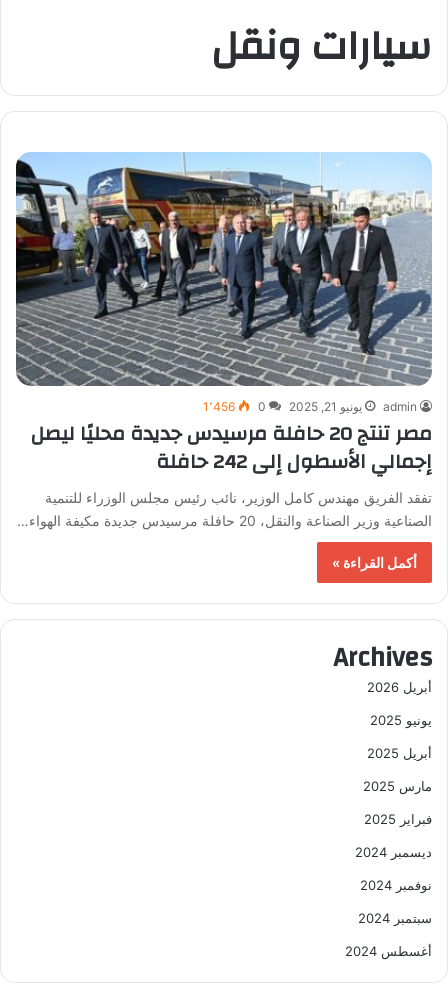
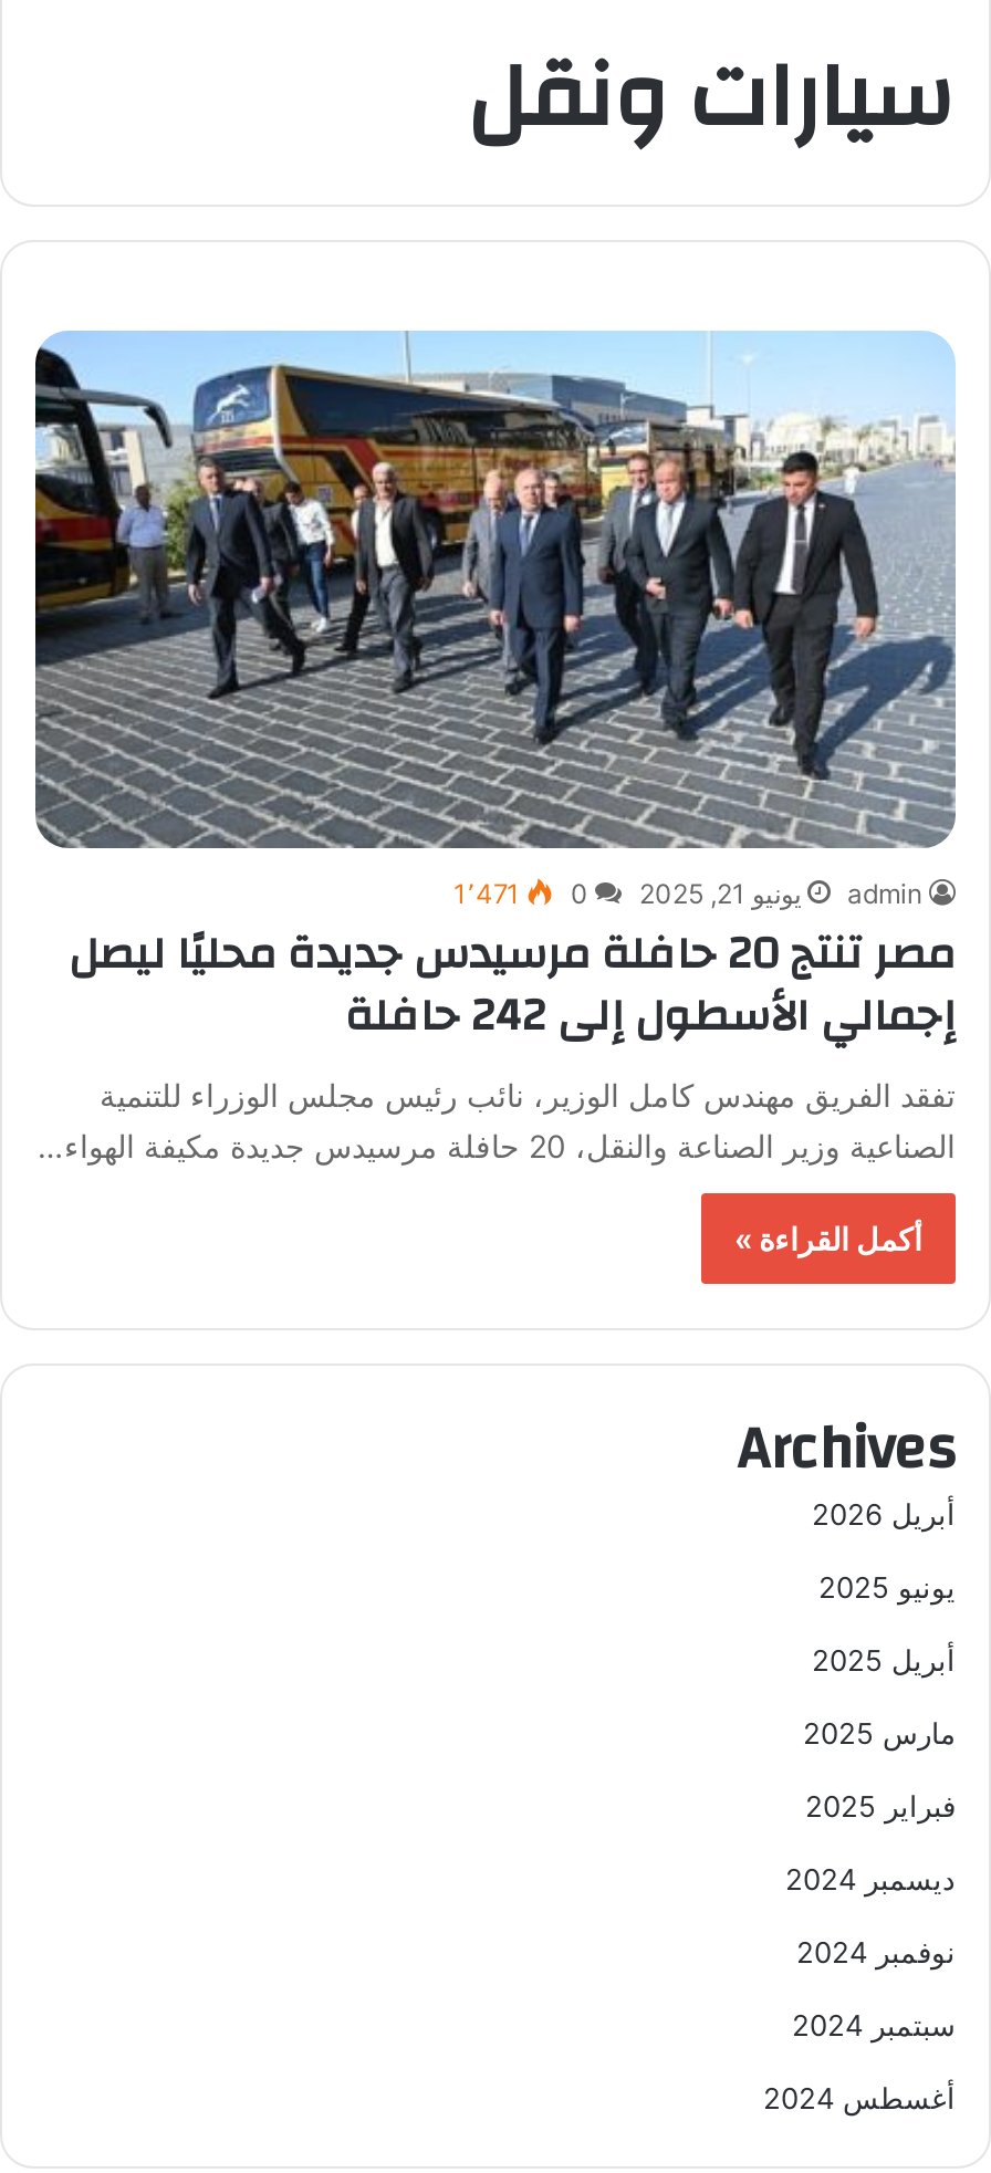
- 1٬456 0
+ 1٬471 0
